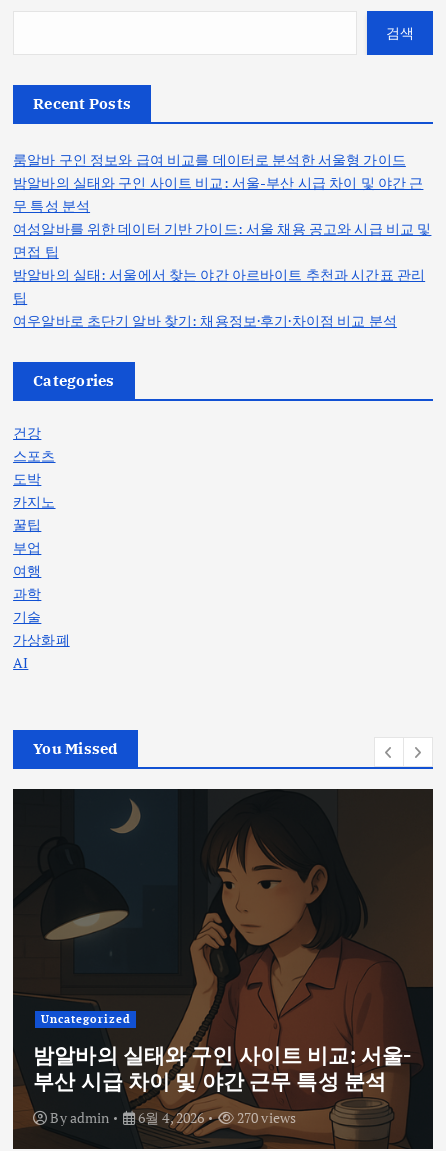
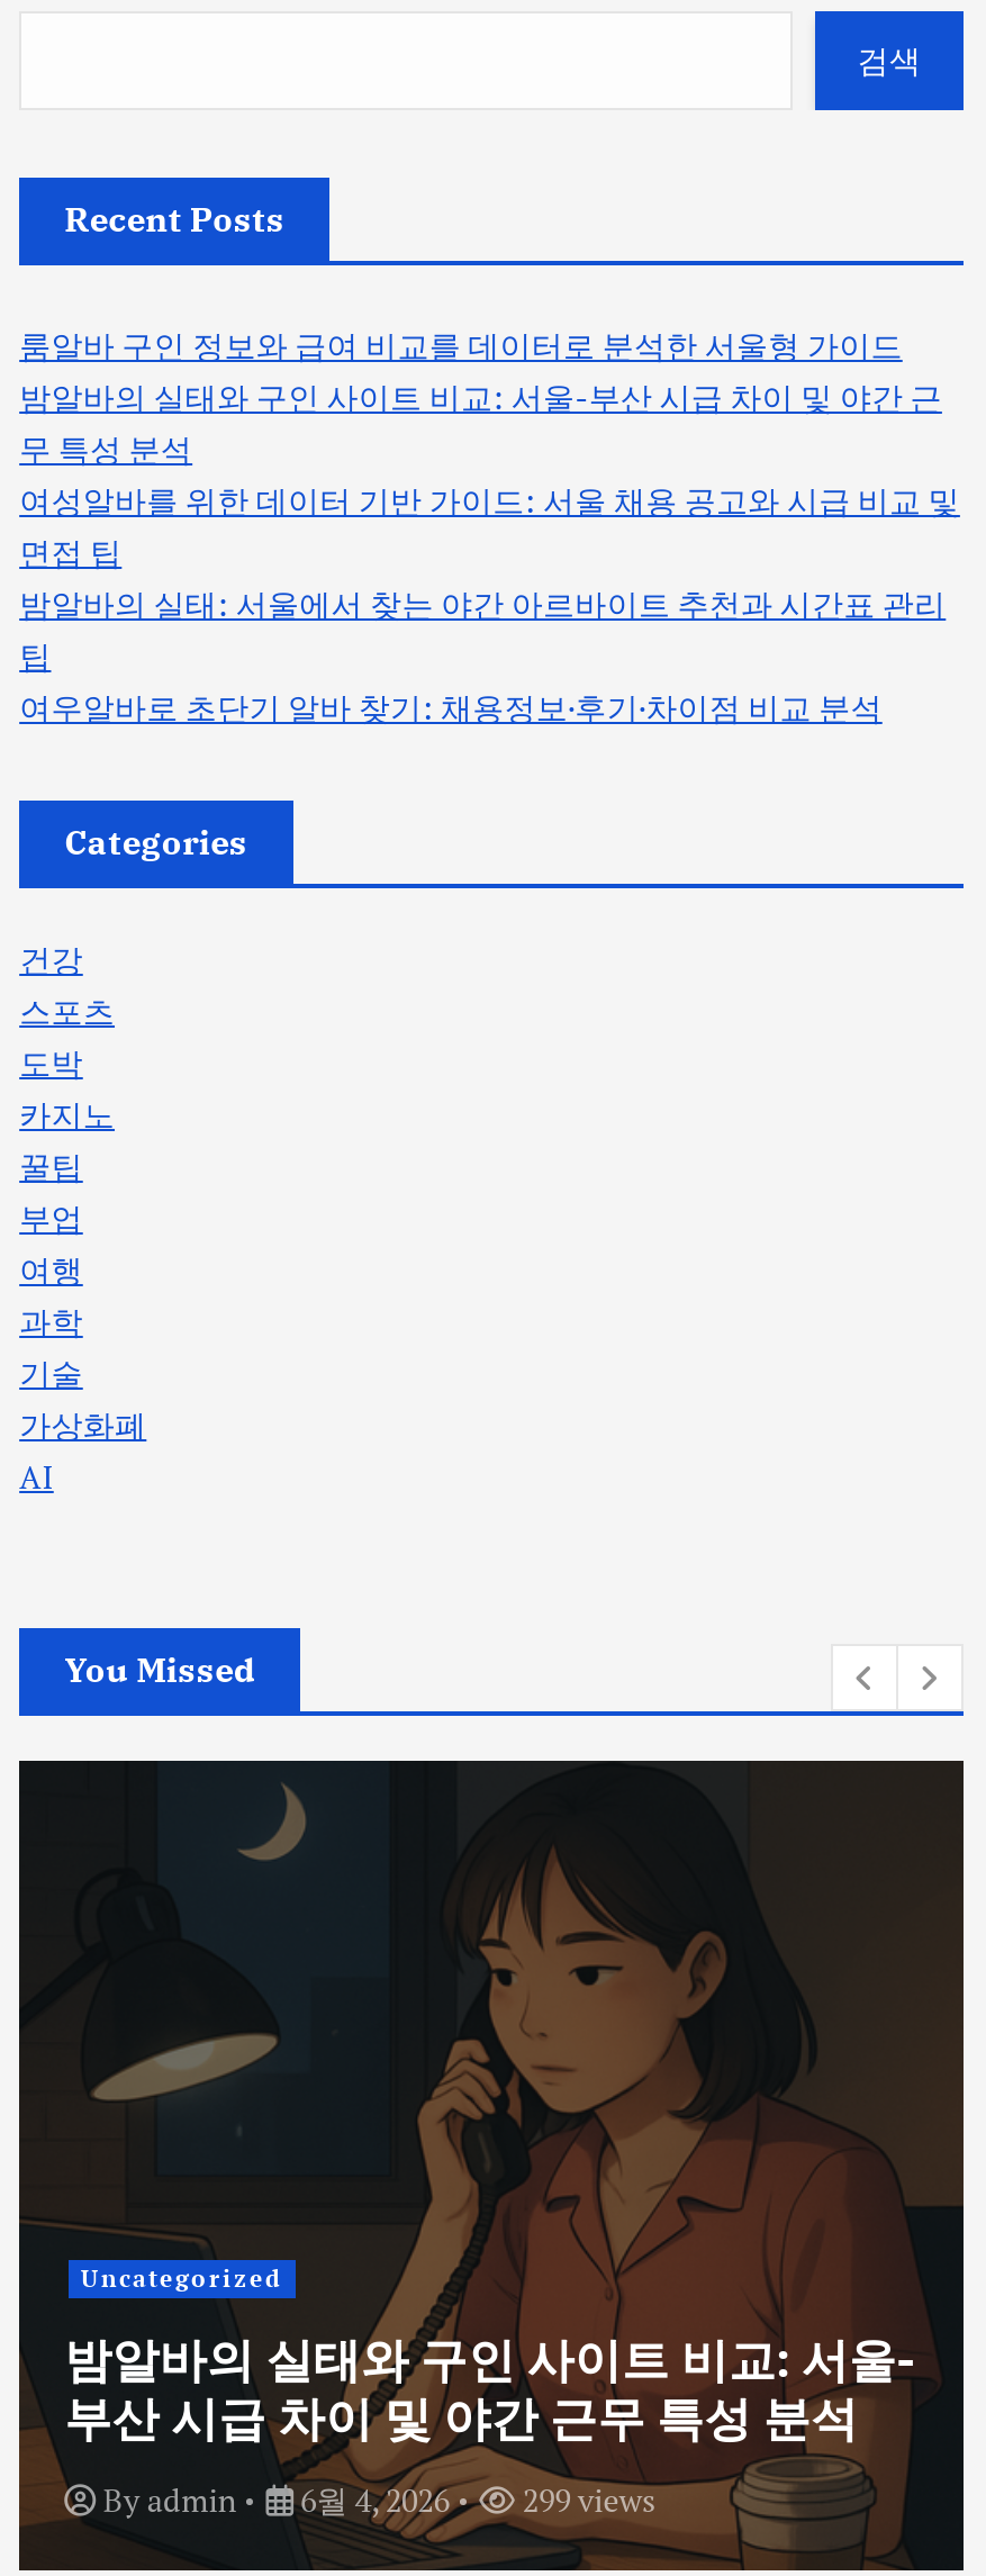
- By admin 6월 4, 2026 270 views
+ By admin 6월 4, 2026 299 views
